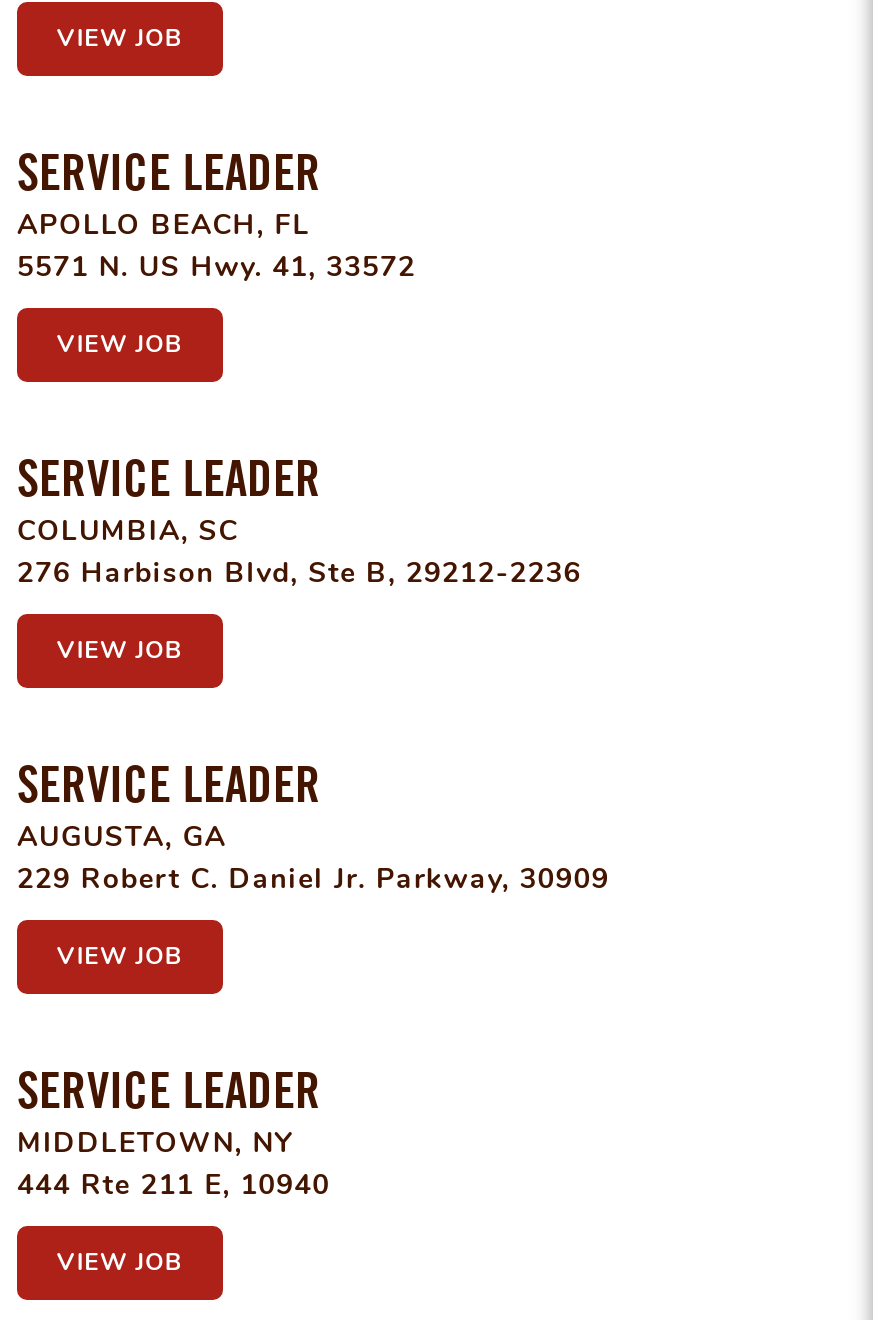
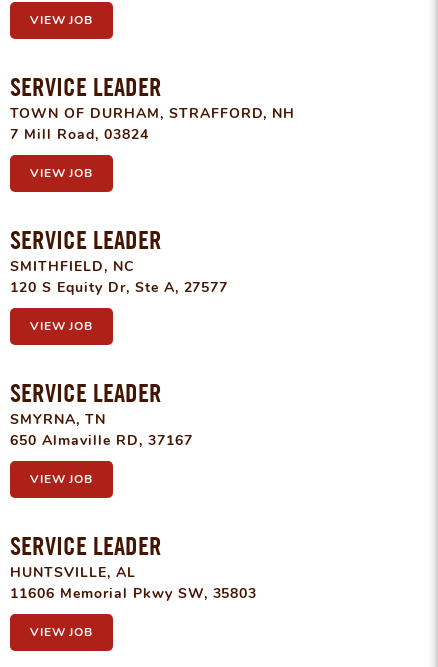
- APOLLO BEACH, FL
- 5571 N. US Hwy. 41, 33572
+ TOWN OF DURHAM, STRAFFORD, NH
+ 7 Mill Road, 03824

- COLUMBIA, SC
- 276 Harbison Blvd, Ste B, 29212-2236
+ SMITHFIELD, NC
+ 120 S Equity Dr, Ste A, 27577

- AUGUSTA, GA
- 229 Robert C. Daniel Jr. Parkway, 30909
+ SMYRNA, TN
+ 650 Almaville RD, 37167

- MIDDLETOWN, NY
- 444 Rte 211 E, 10940
+ HUNTSVILLE, AL
+ 11606 Memorial Pkwy SW, 35803
